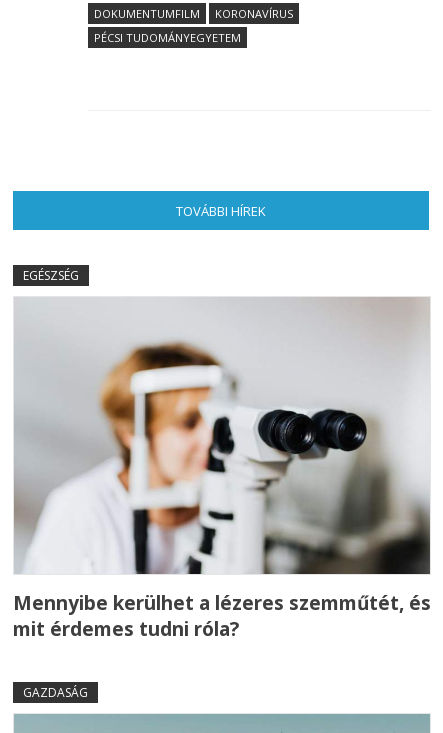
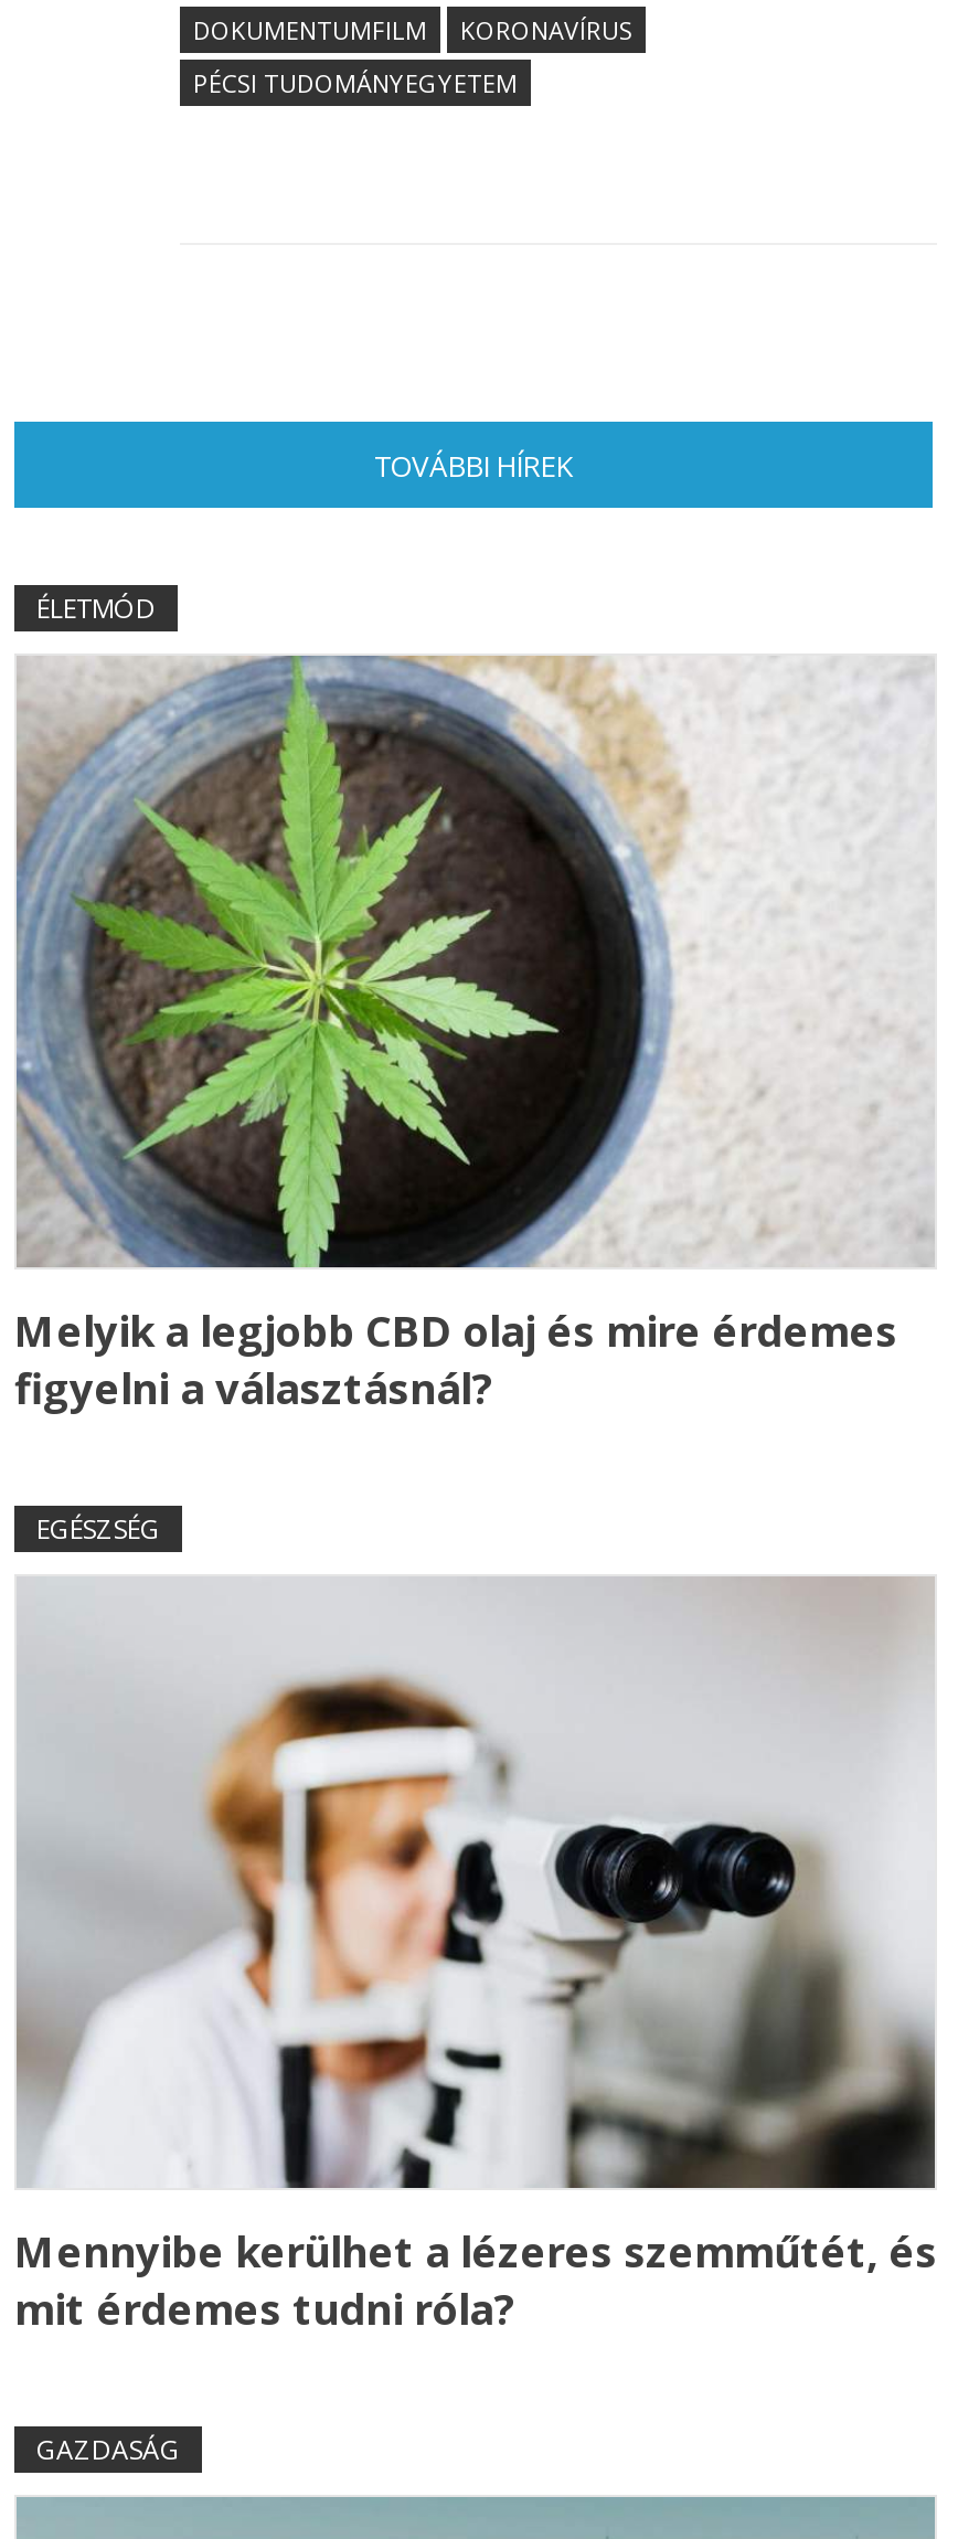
+ [image]
+ Melyik a legjobb CBD olaj és mire érdemes
+ figyelni a választásnál?

+ ÉLETMÓD
